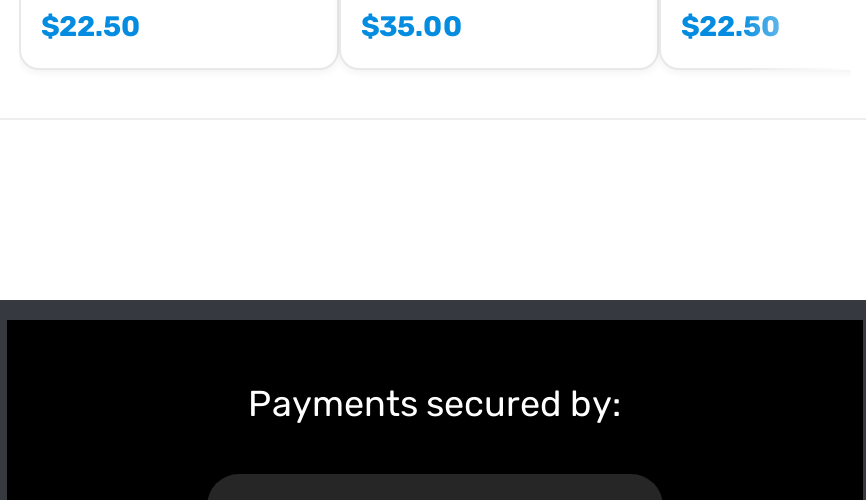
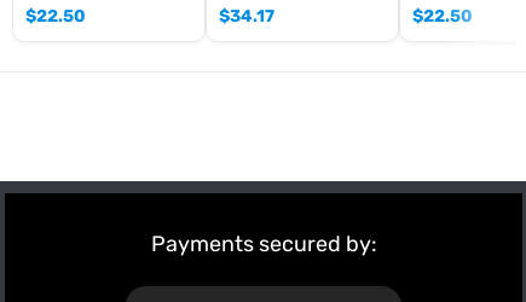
- $35.00
+ $34.17
